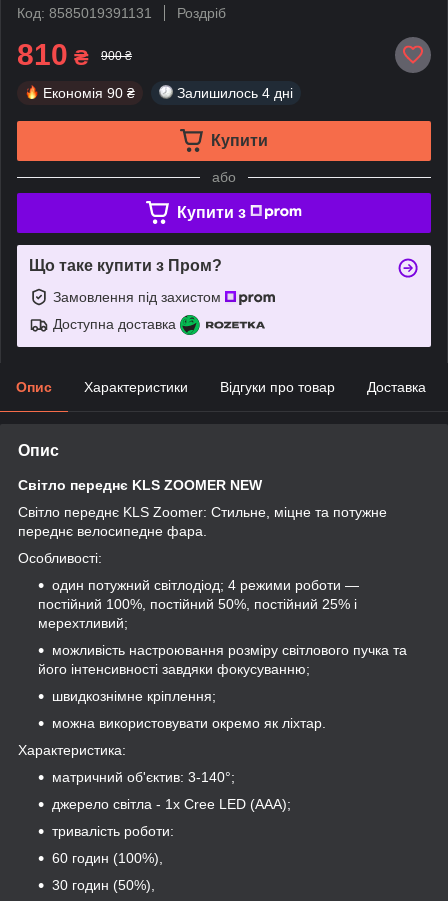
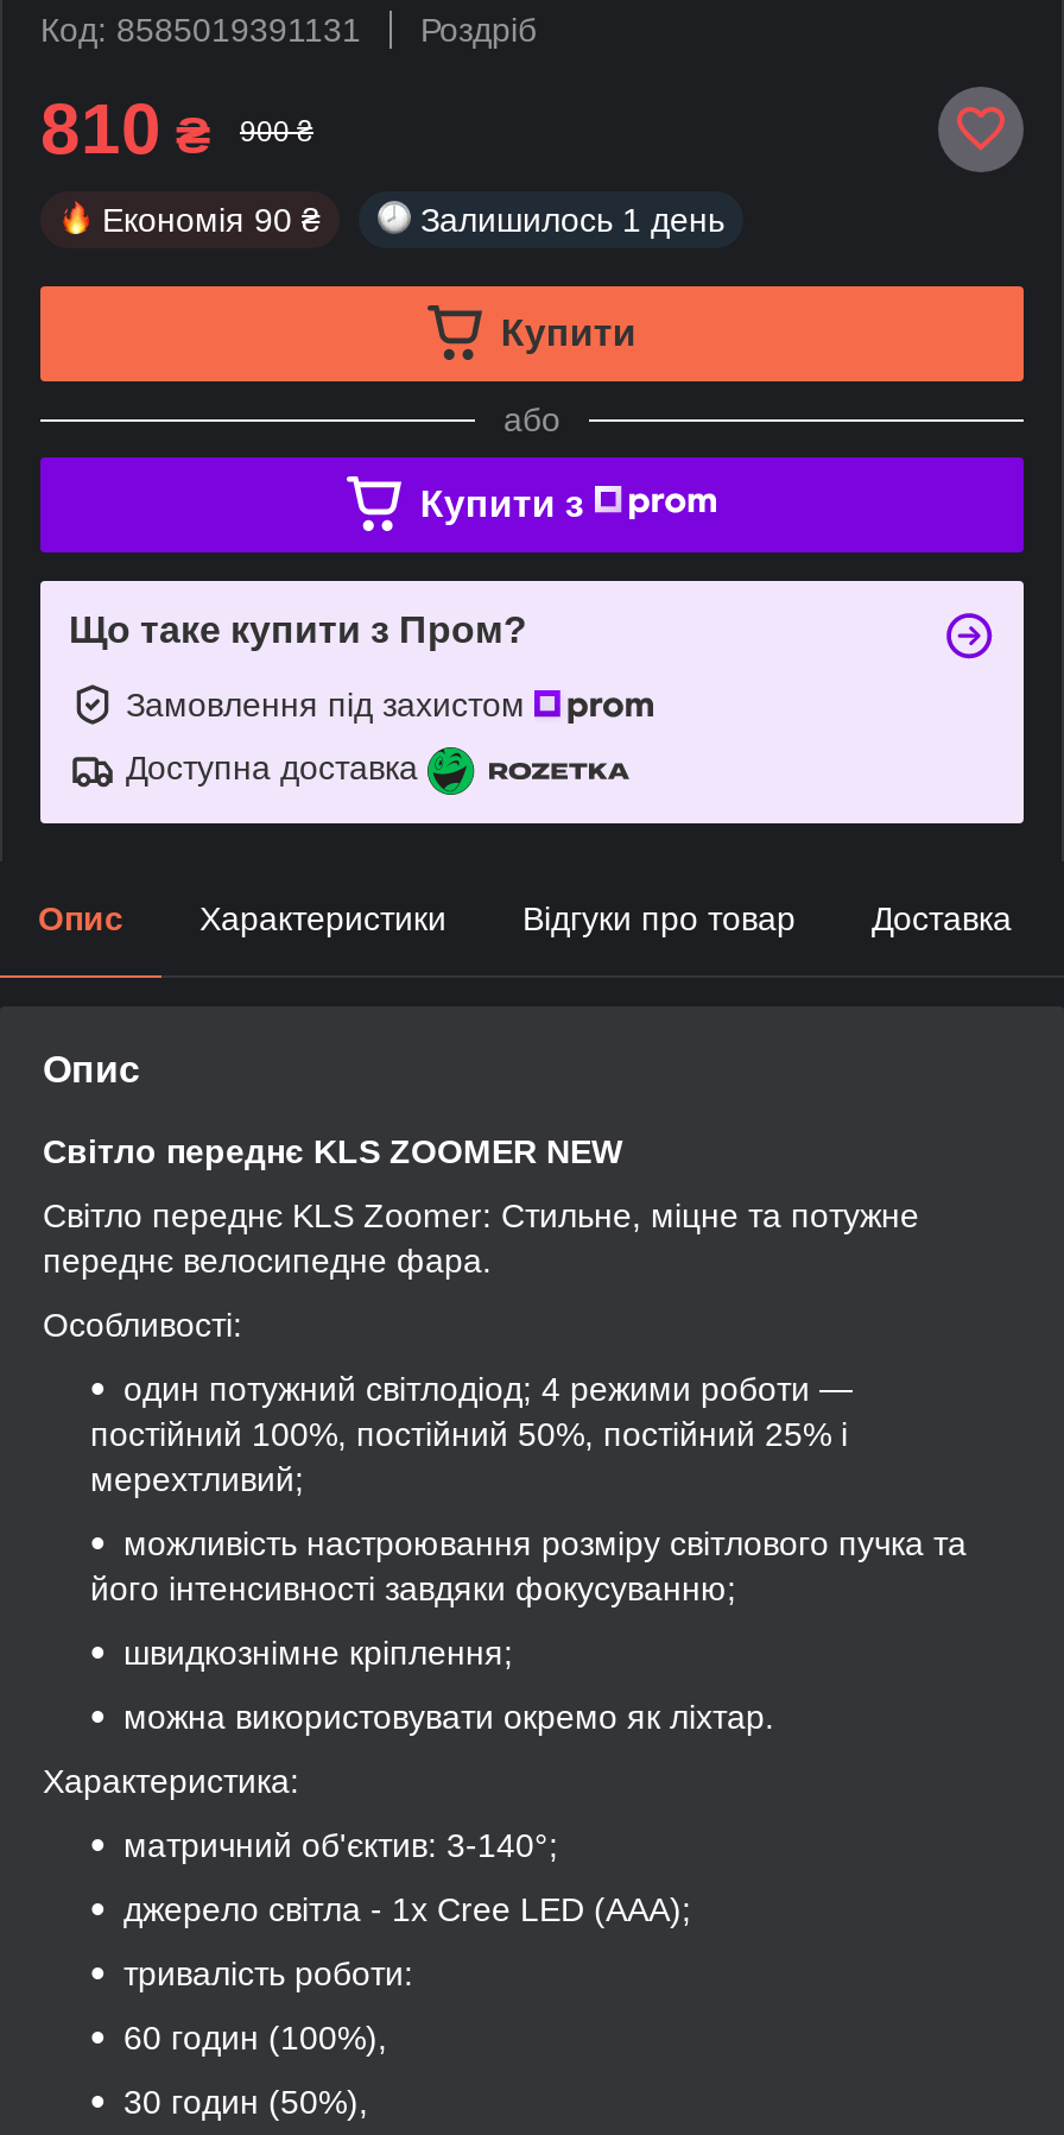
- Залишилось 4 дні
+ Залишилось 1 день
